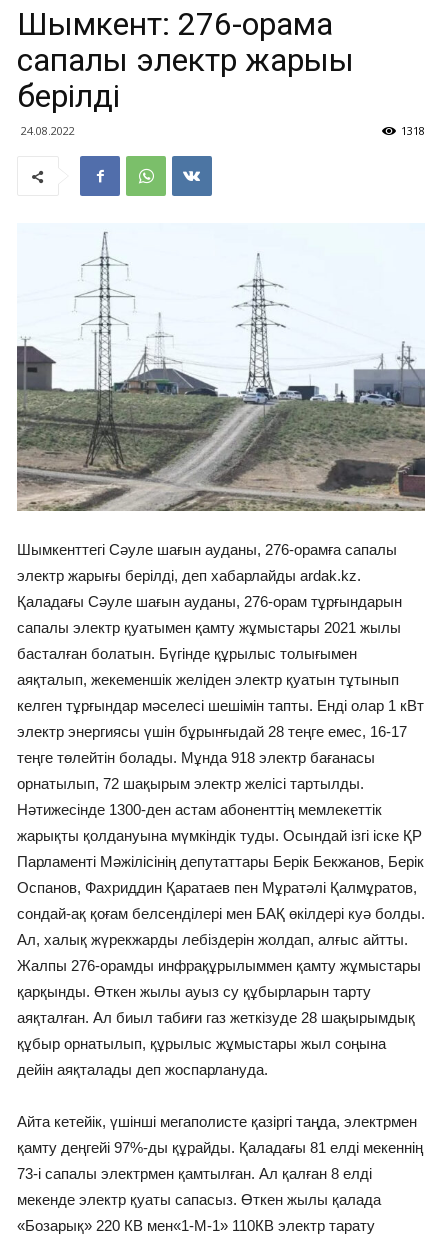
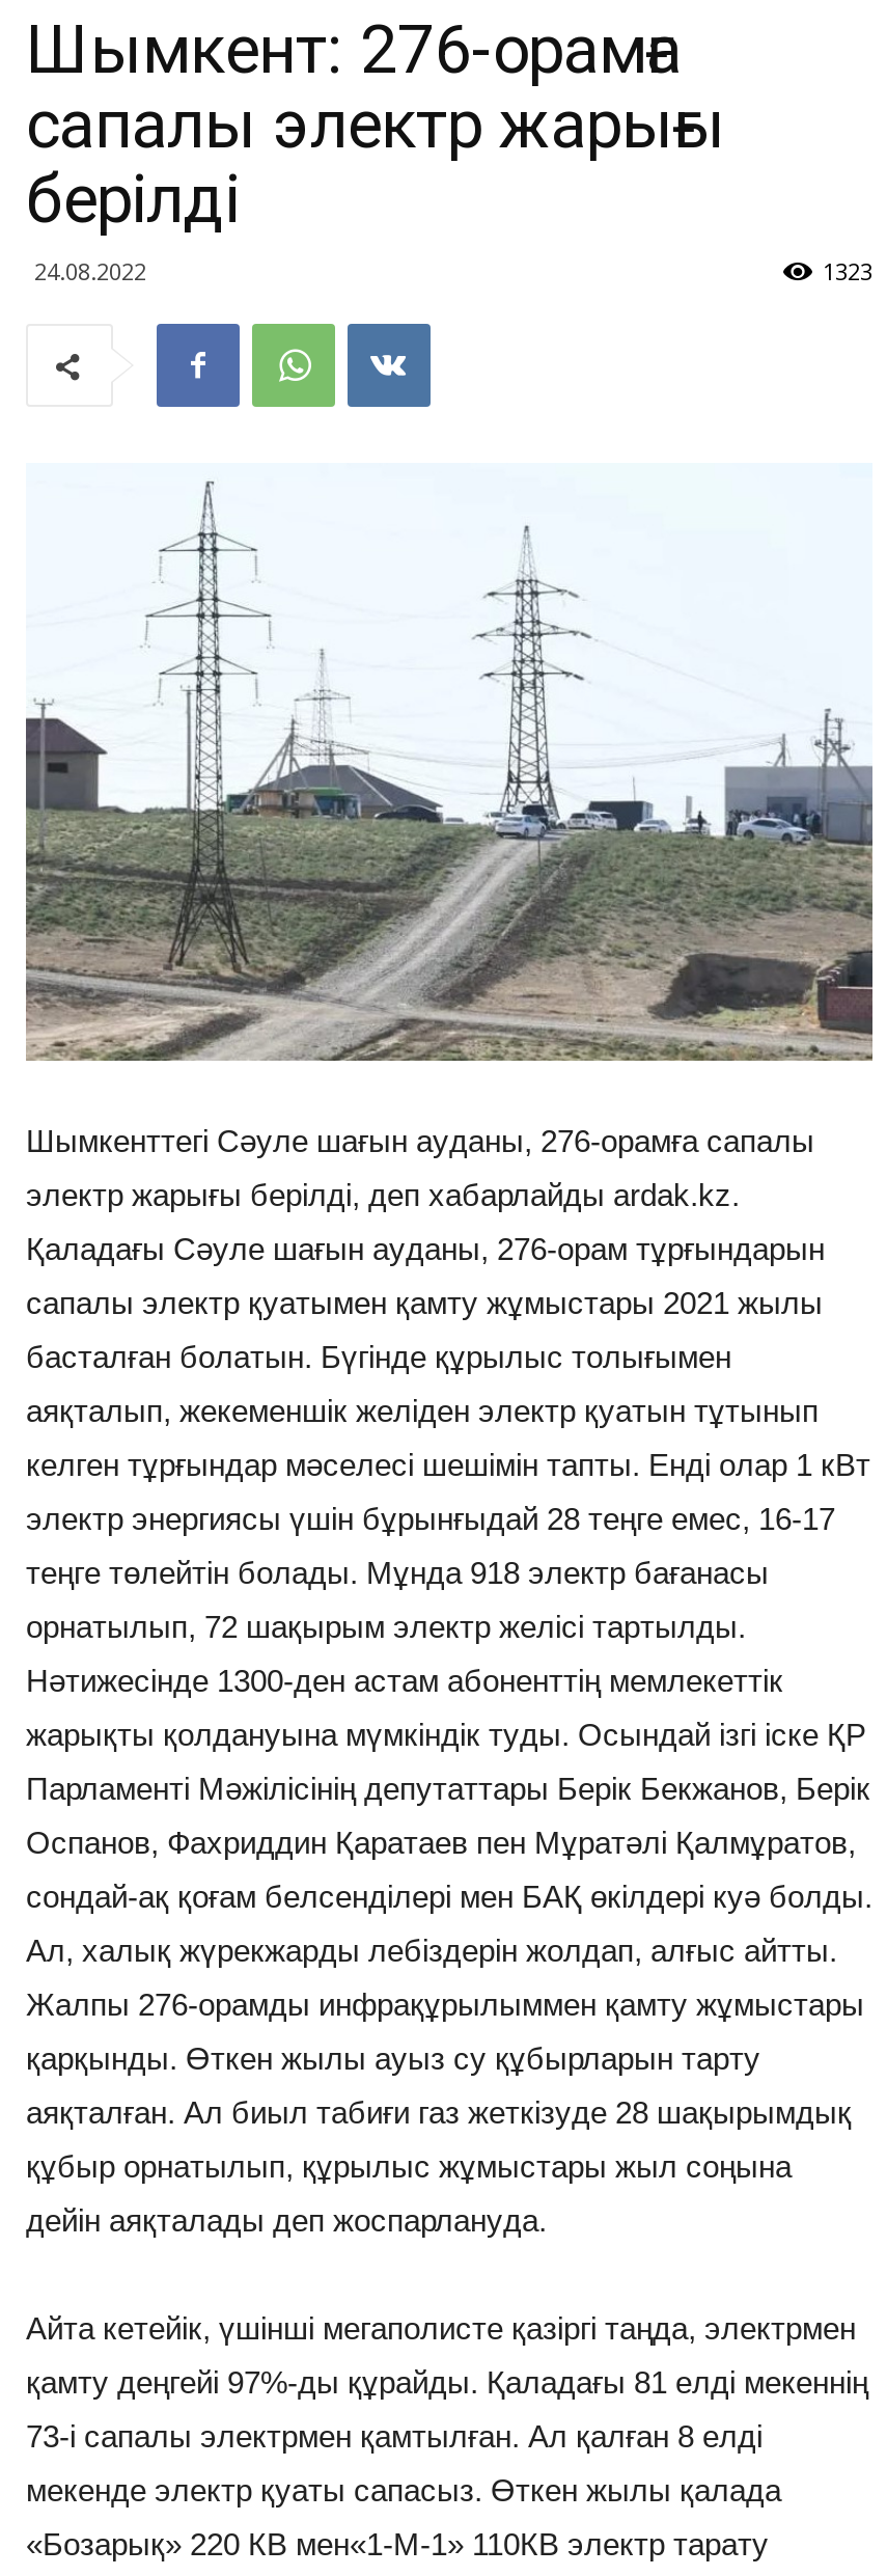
- 1318
+ 1323
